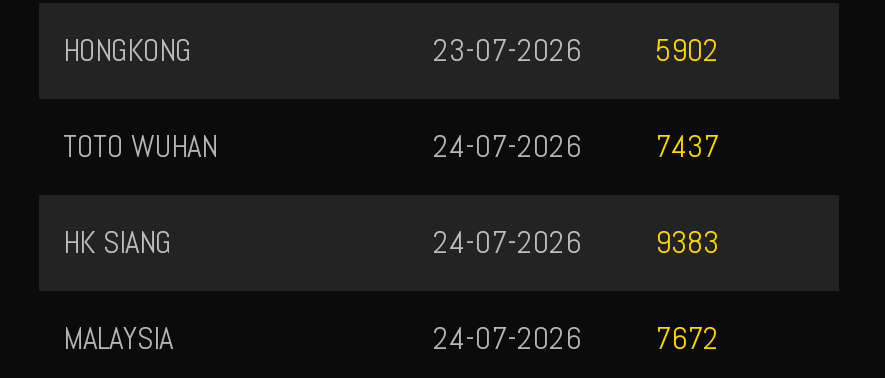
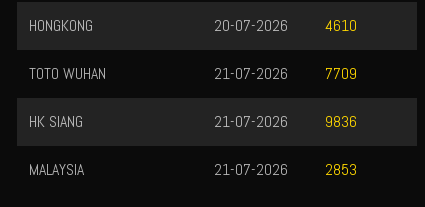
- 23-07-2026
+ 20-07-2026

- 5902
+ 4610

- 24-07-2026
+ 21-07-2026

- 7437
+ 7709

- 24-07-2026
+ 21-07-2026

- 9383
+ 9836

- 24-07-2026
+ 21-07-2026

- 7672
+ 2853
